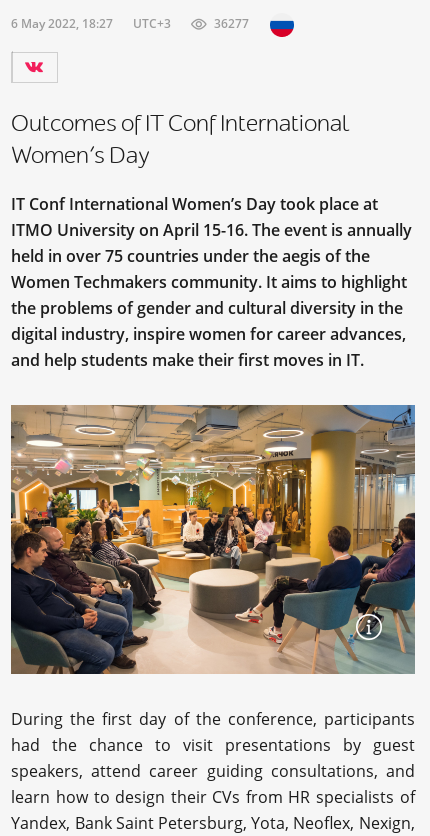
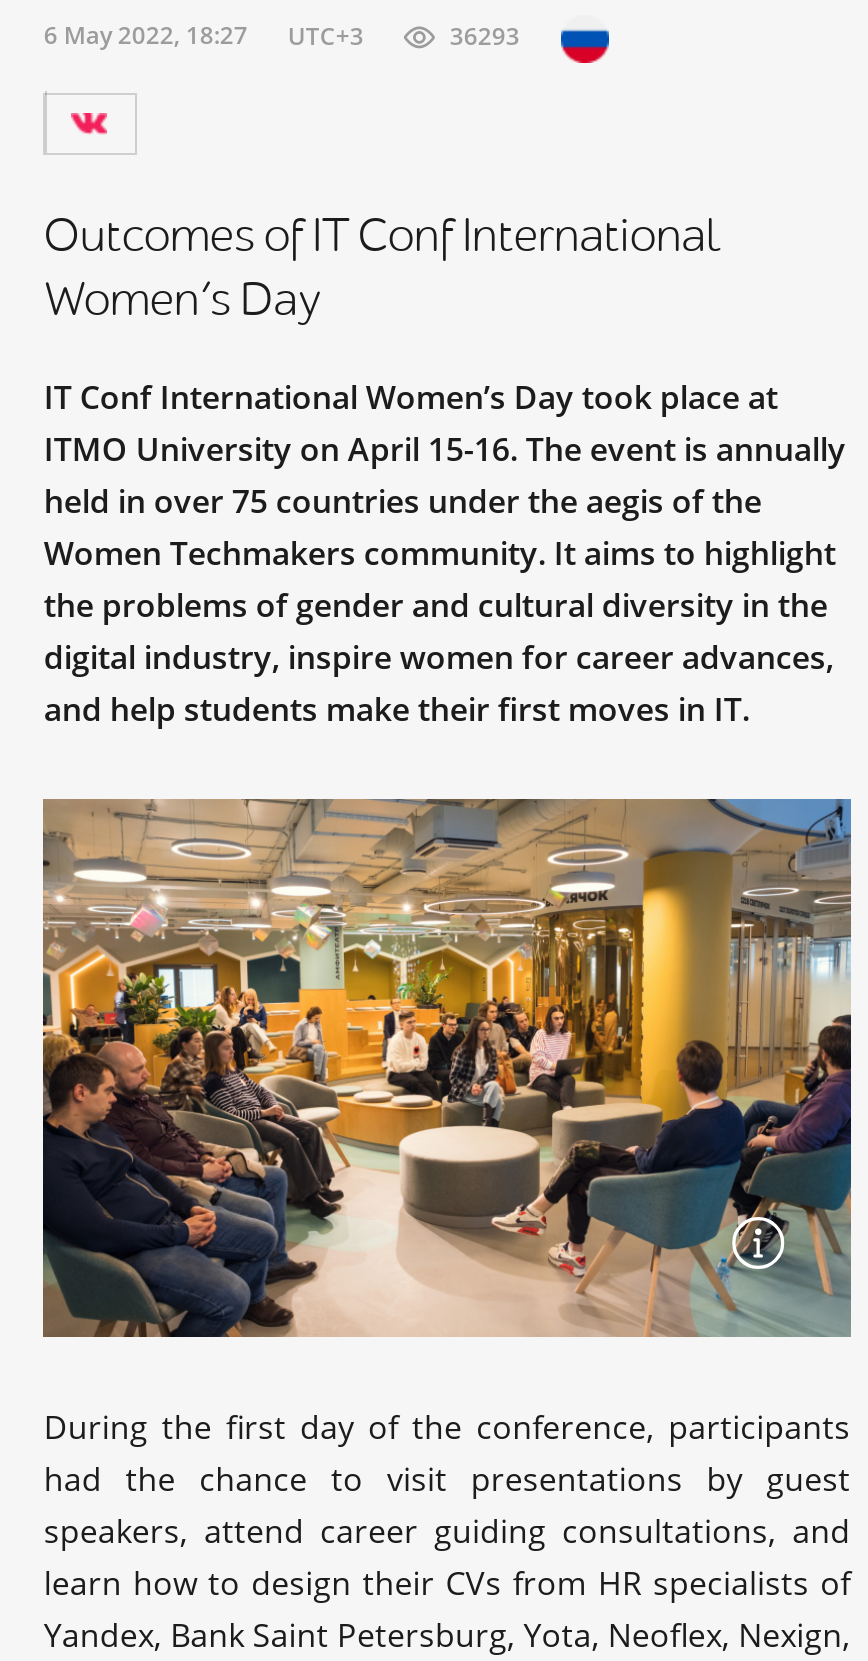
- 36277
+ 36293
